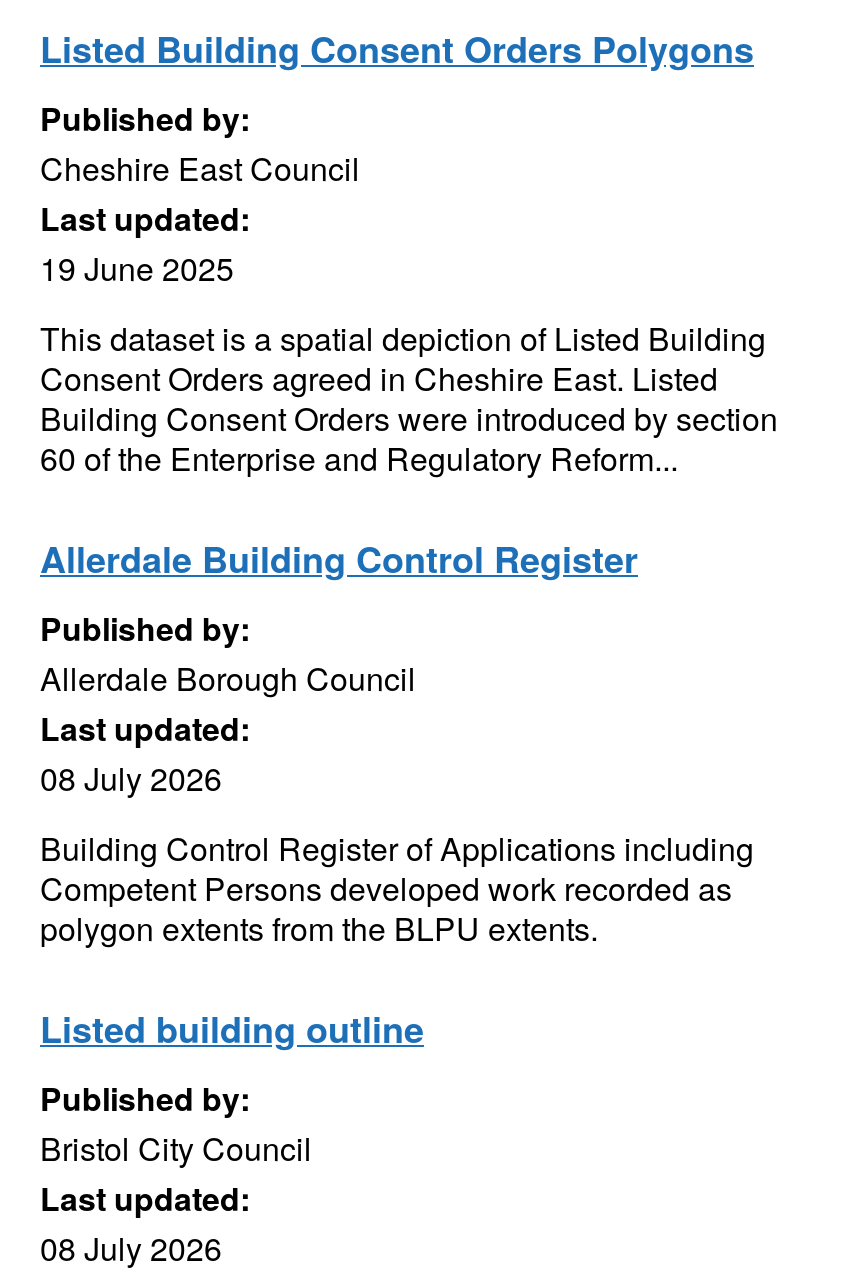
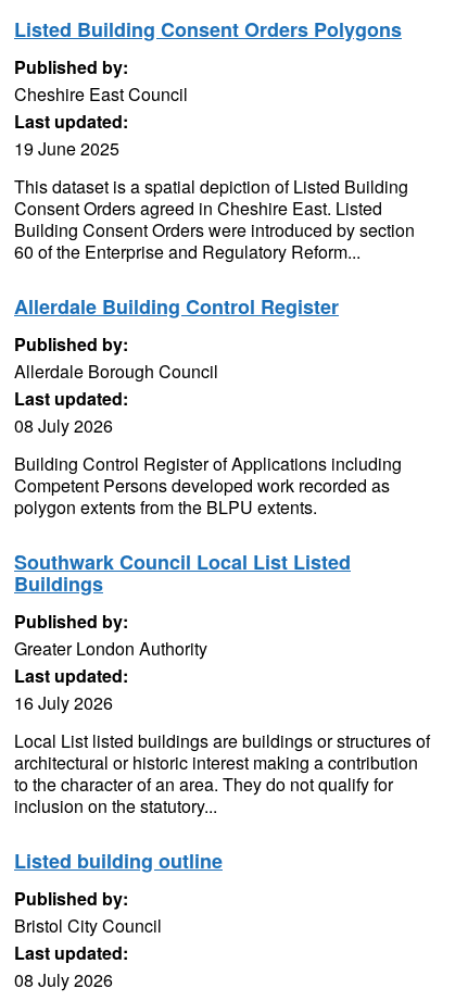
+ Southwark Council Local List Listed
+ Buildings
+ Published by:
+ Greater London Authority
+ Last updated:
+ 16 July 2026
+ Local List listed buildings are buildings or structures of
+ architectural or historic interest making a contribution
+ to the character of an area. They do not qualify for
+ inclusion on the statutory...
